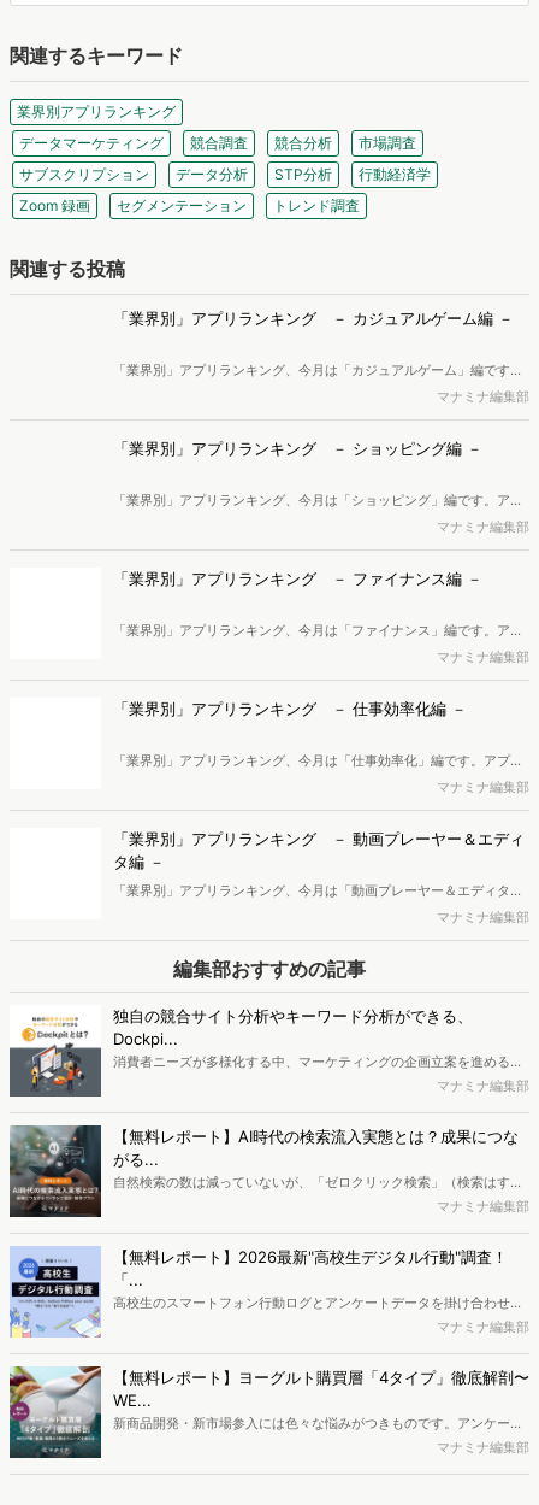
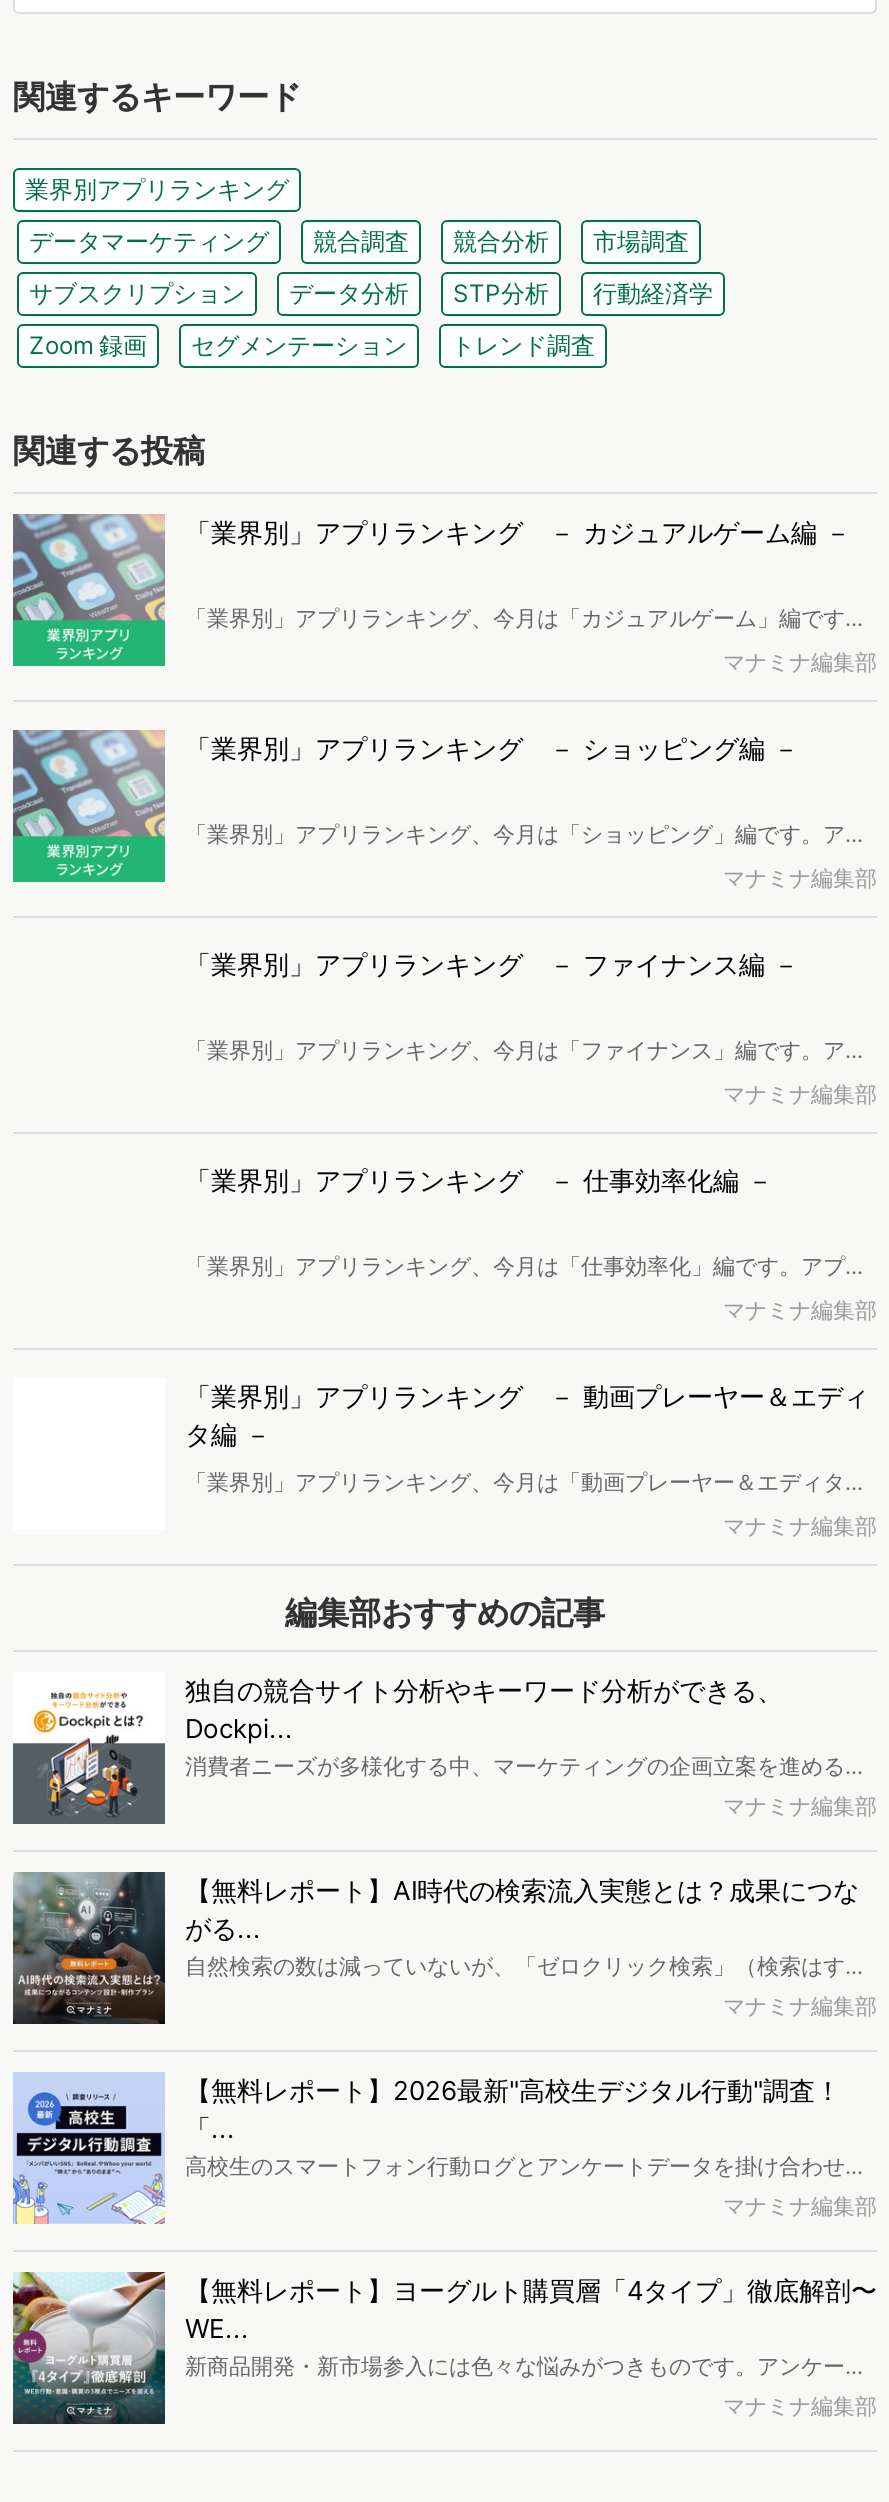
+ [image]

+ [image]
